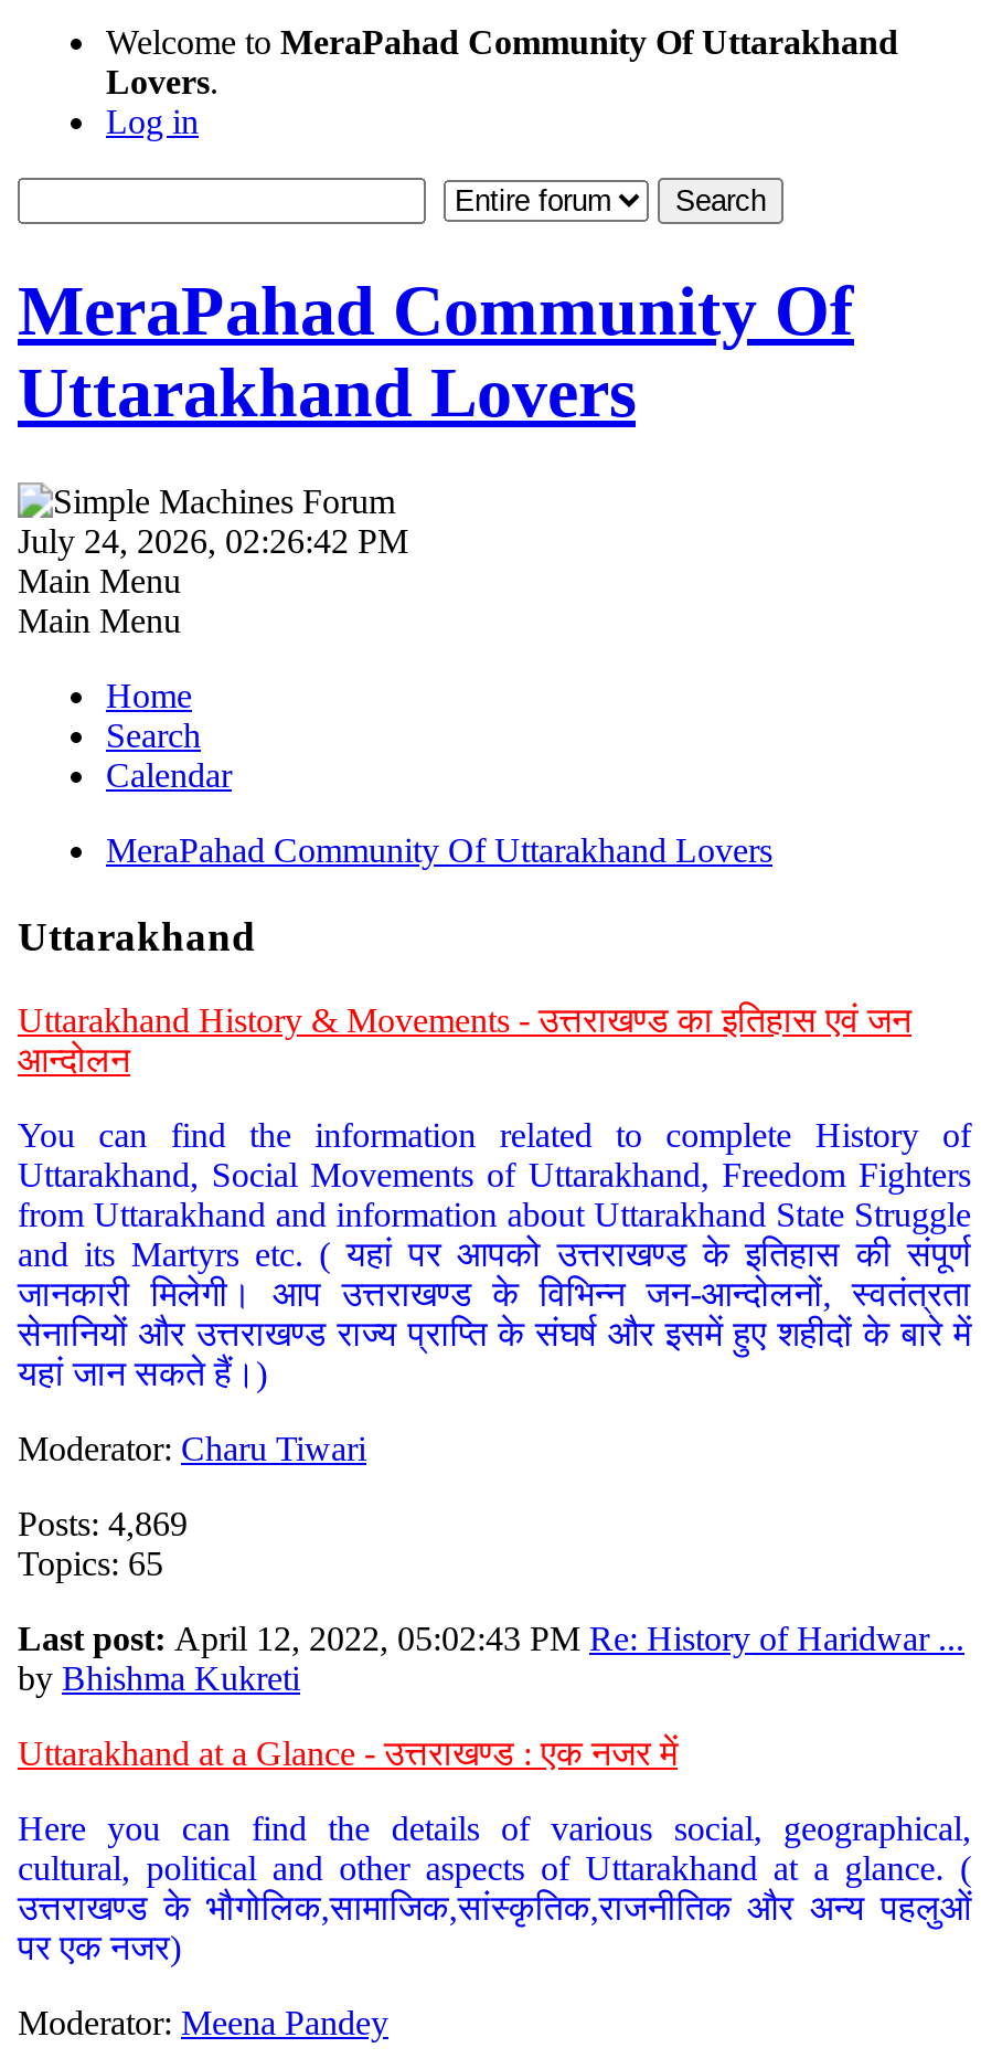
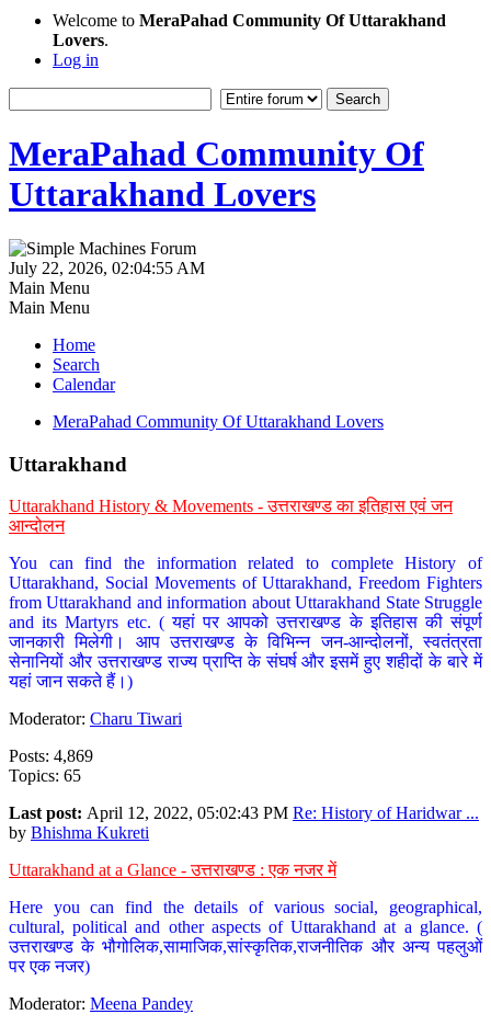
- July 24, 2026, 02:26:42 PM
+ July 22, 2026, 02:04:55 AM
